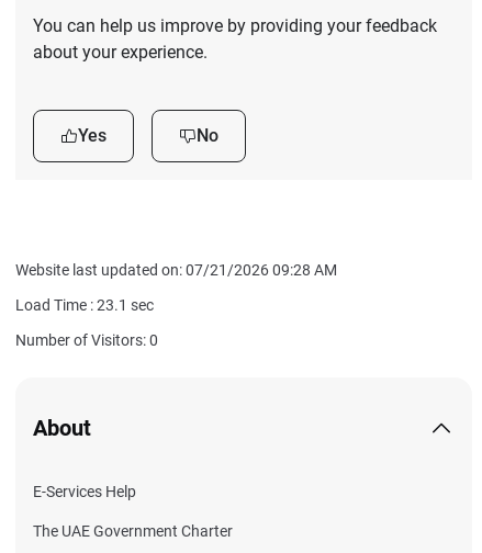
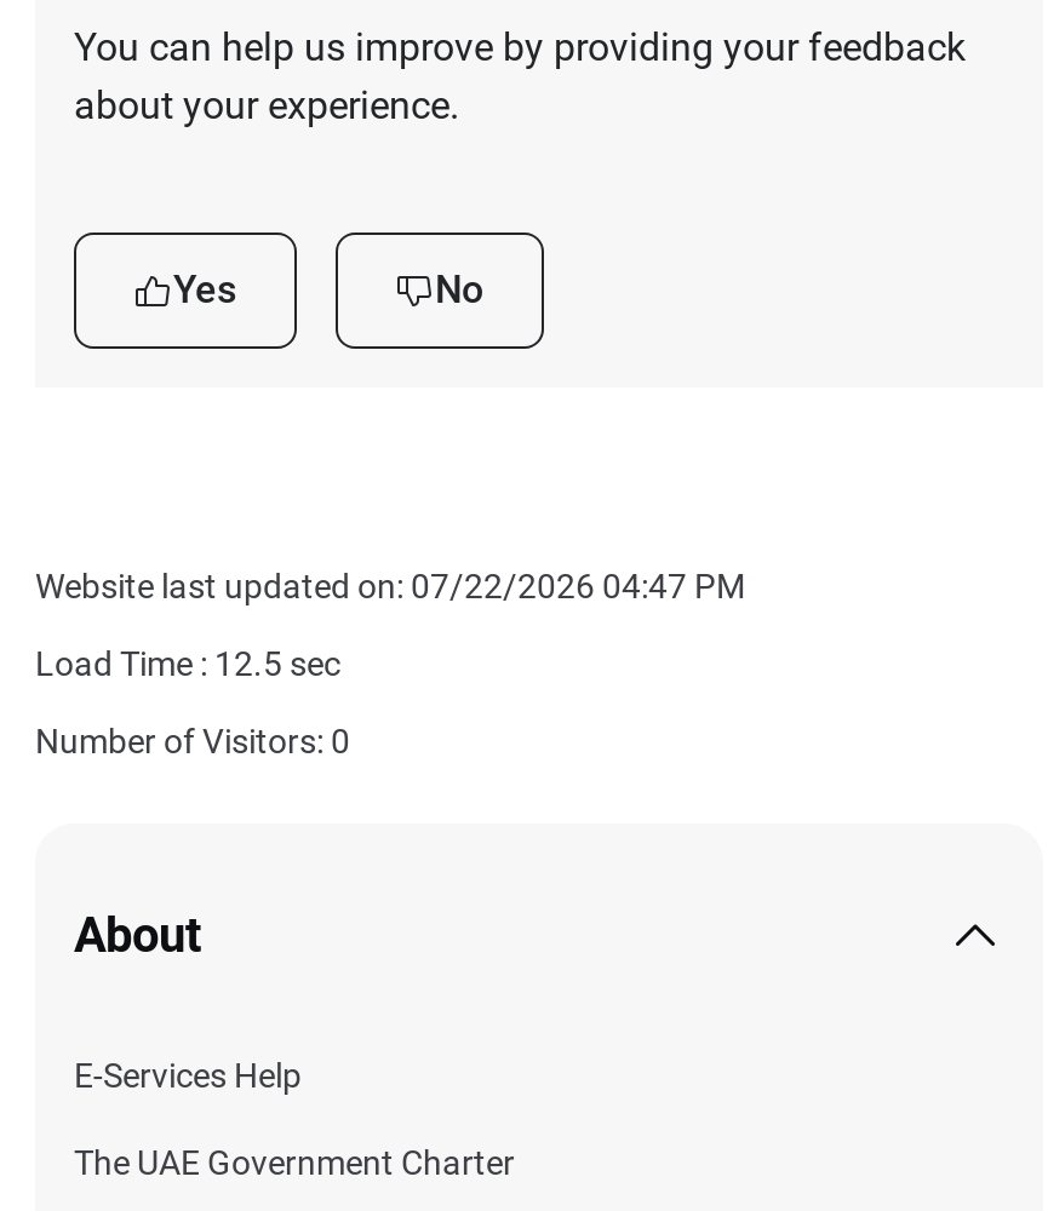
- Website last updated on: 07/21/2026 09:28 AM
+ Website last updated on: 07/22/2026 04:47 PM

- Load Time : 23.1 sec
+ Load Time : 12.5 sec
